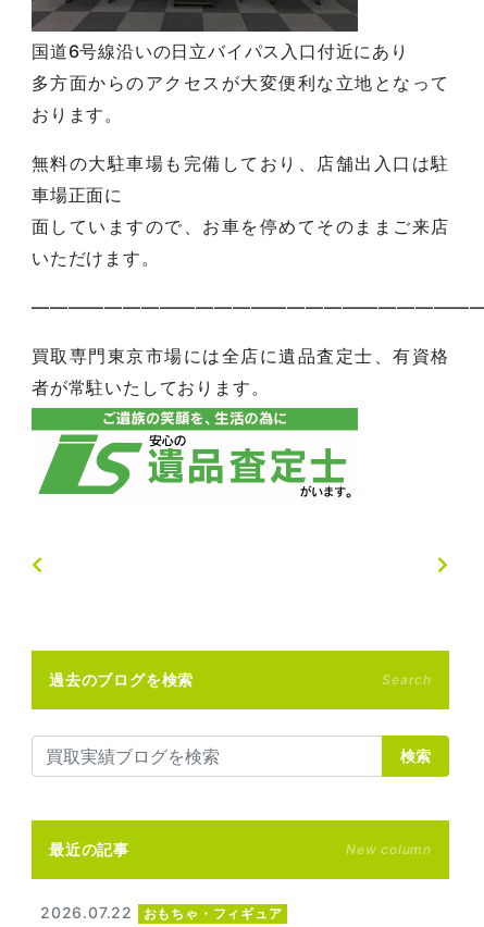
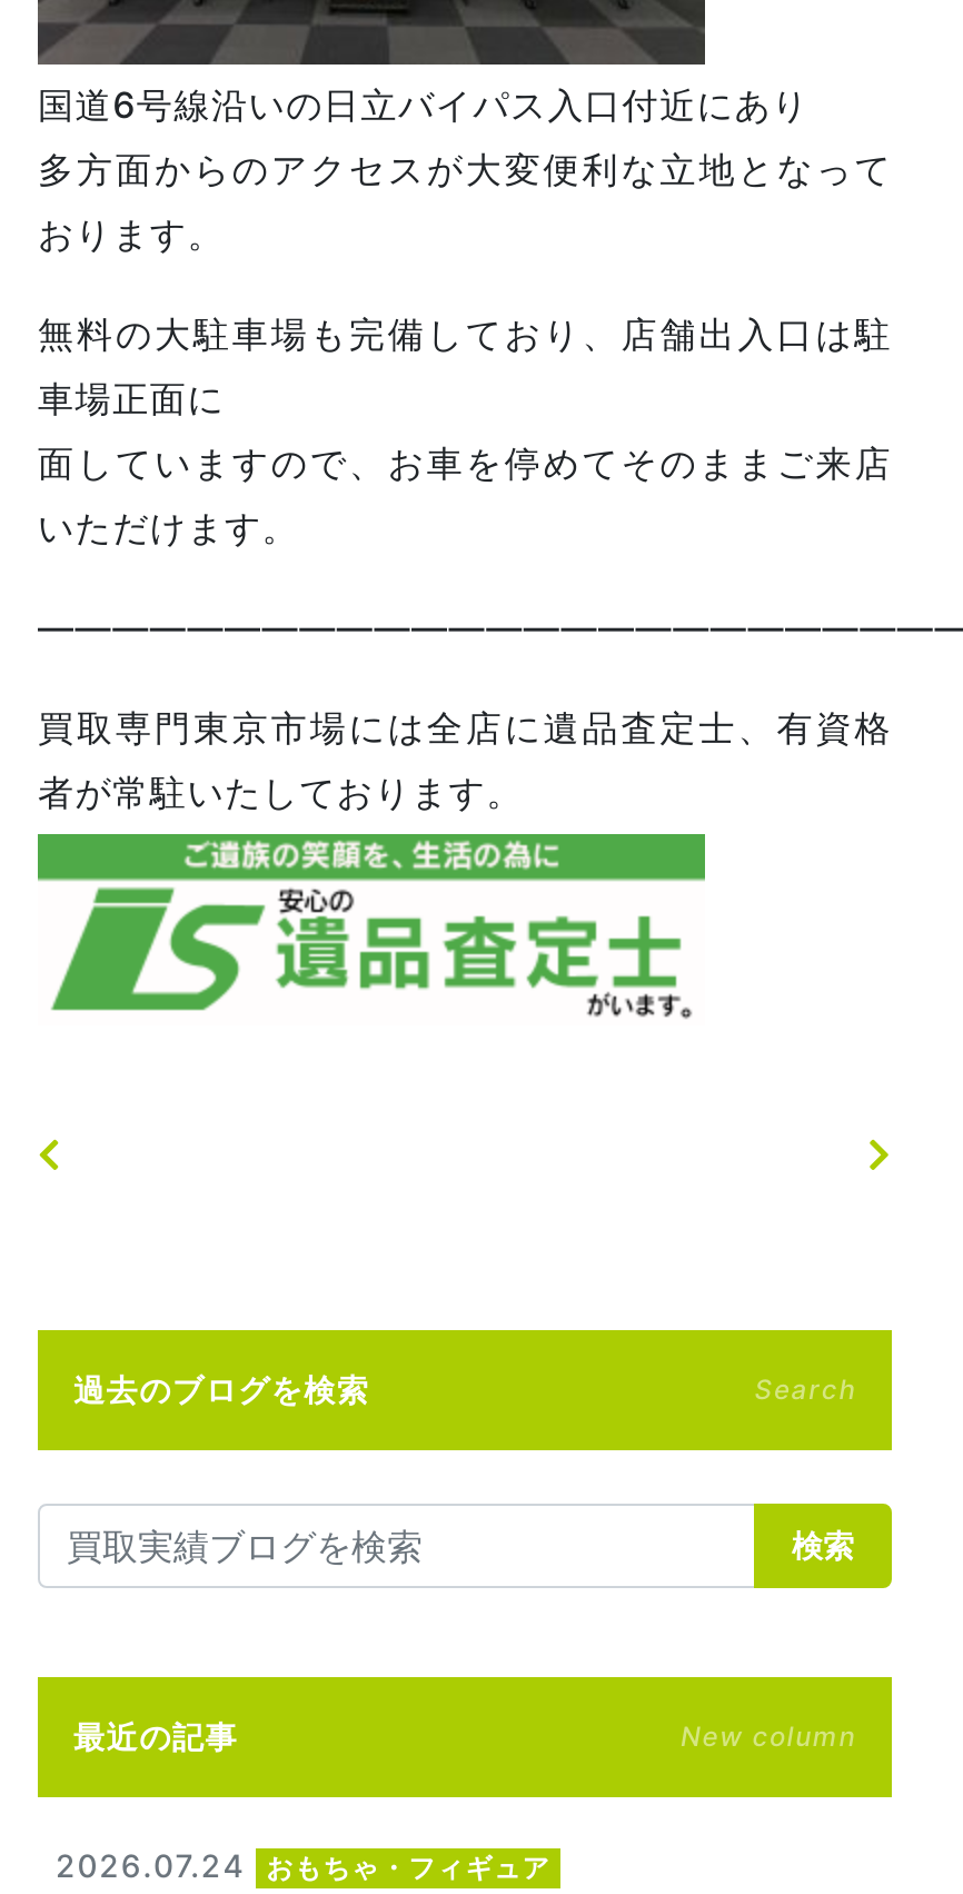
- 2026.07.22 おもちゃ・フィギュア
+ 2026.07.24 おもちゃ・フィギュア
